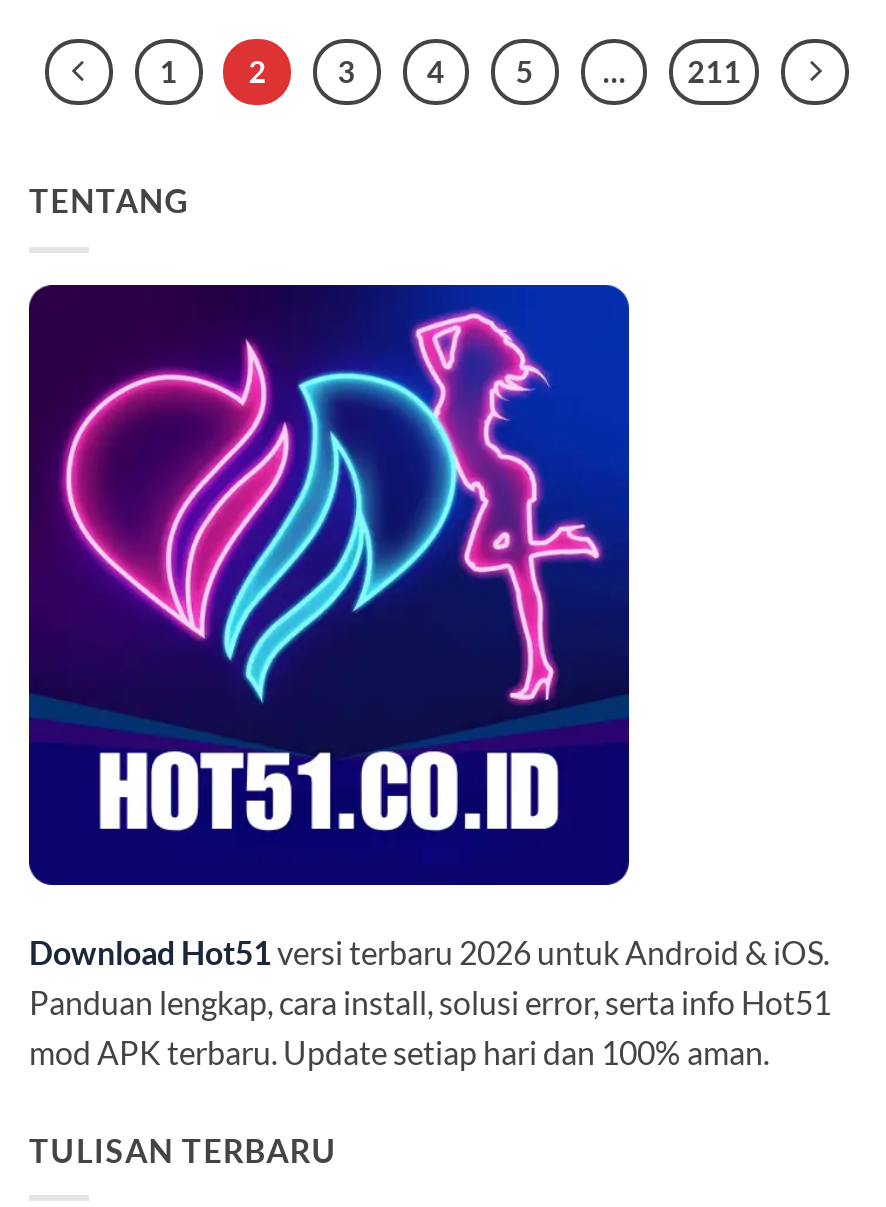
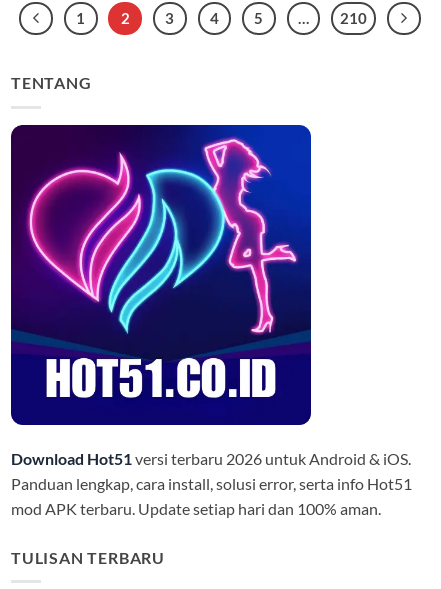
- 211
+ 210
